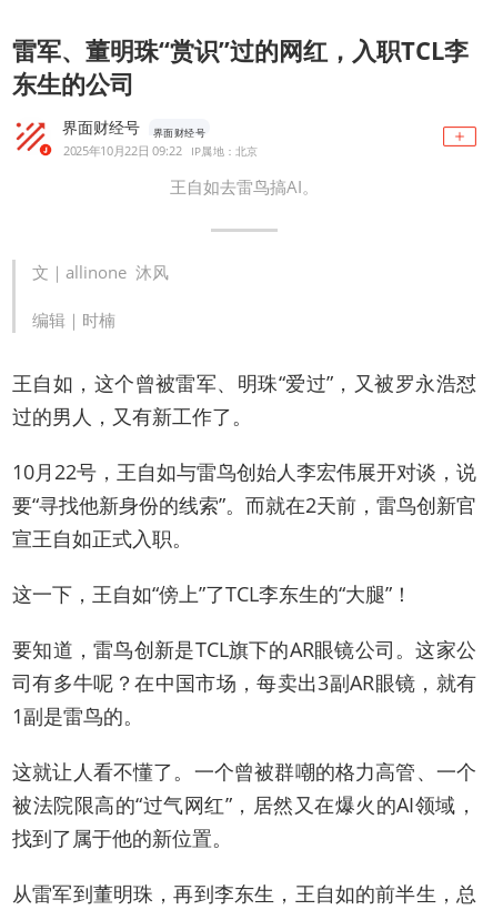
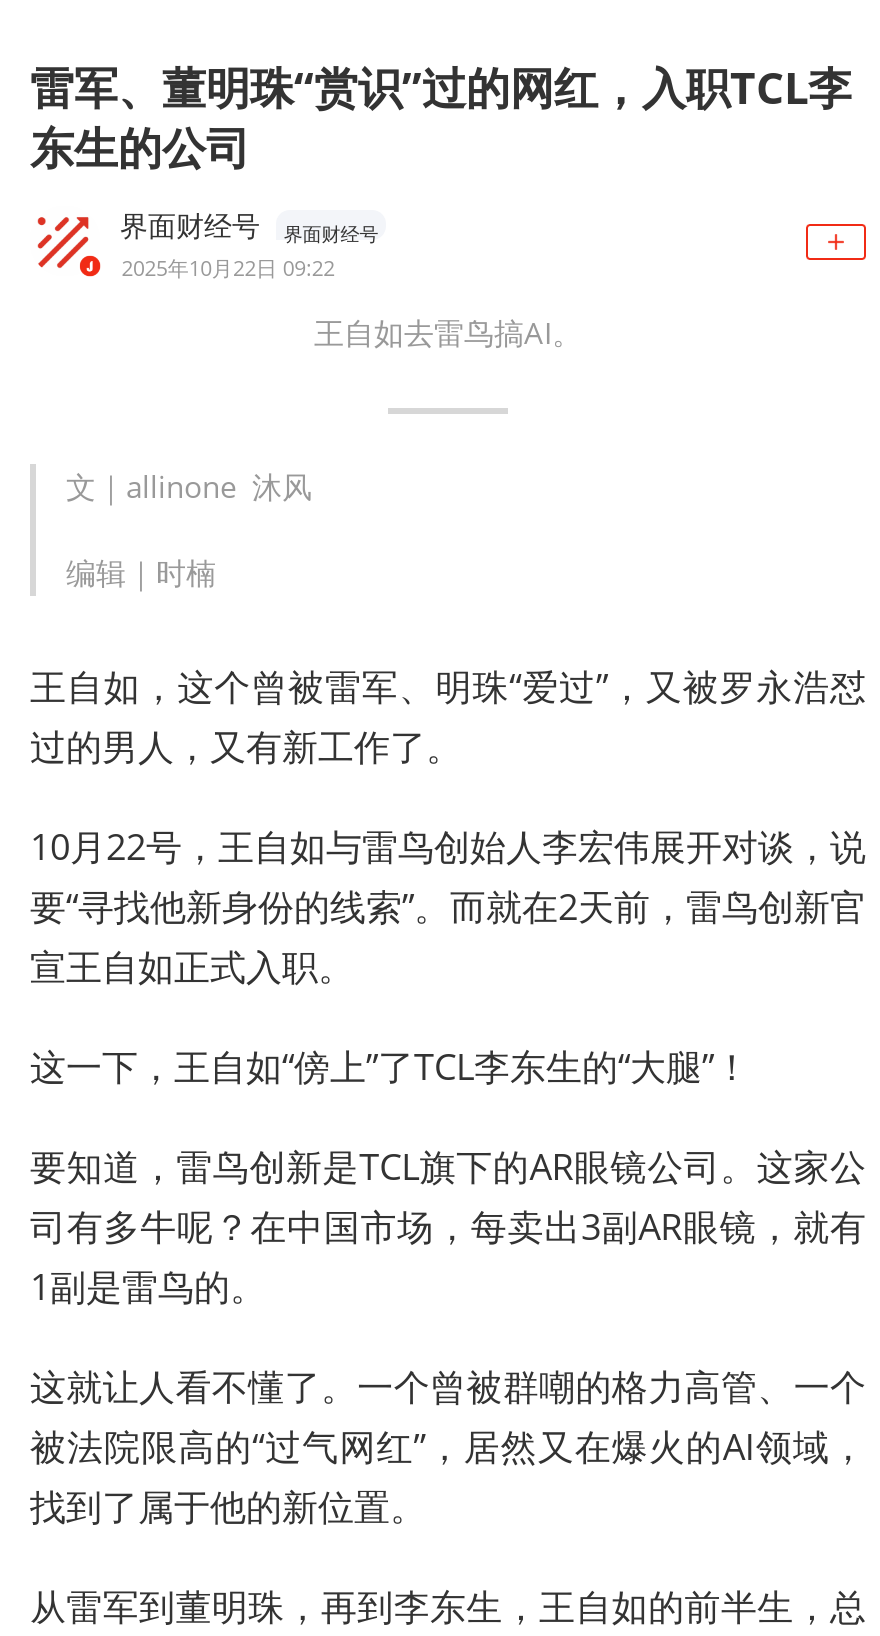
- IP属地：北京
